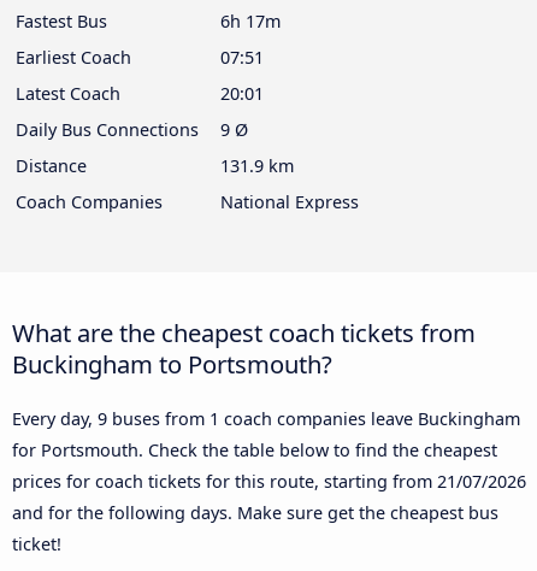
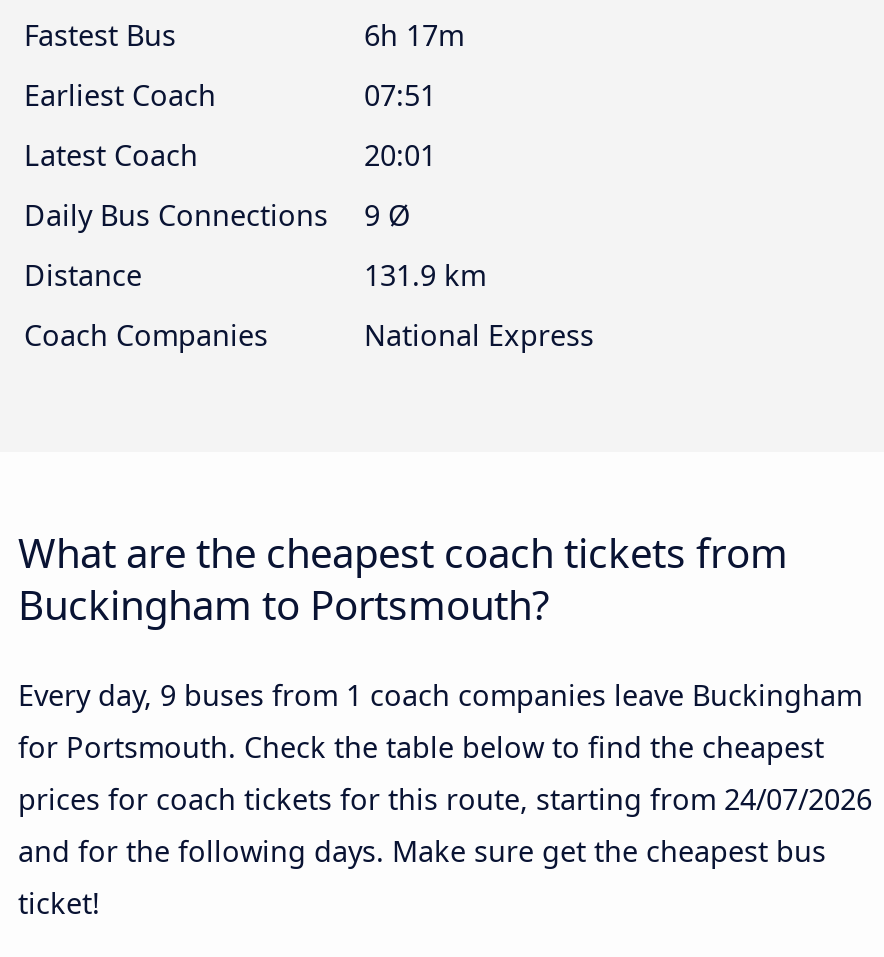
- prices for coach tickets for this route, starting from 21/07/2026
+ prices for coach tickets for this route, starting from 24/07/2026
